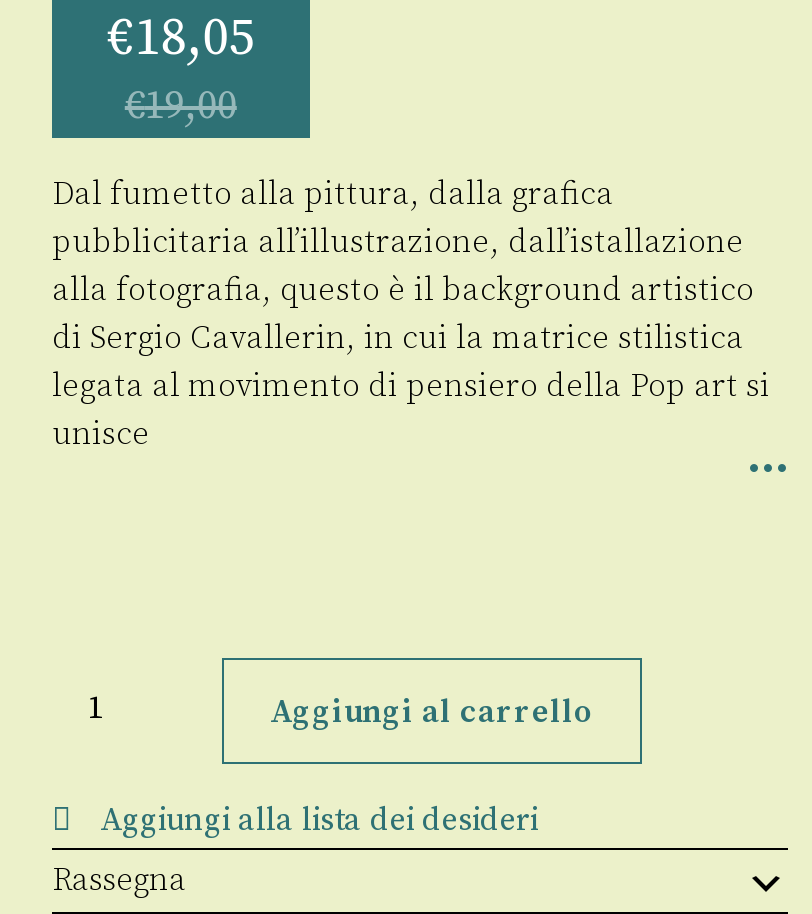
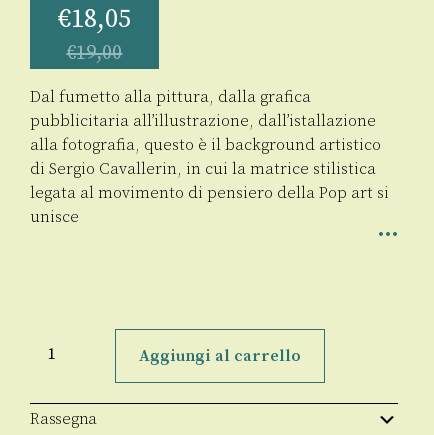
- Aggiungi alla lista dei desideri
